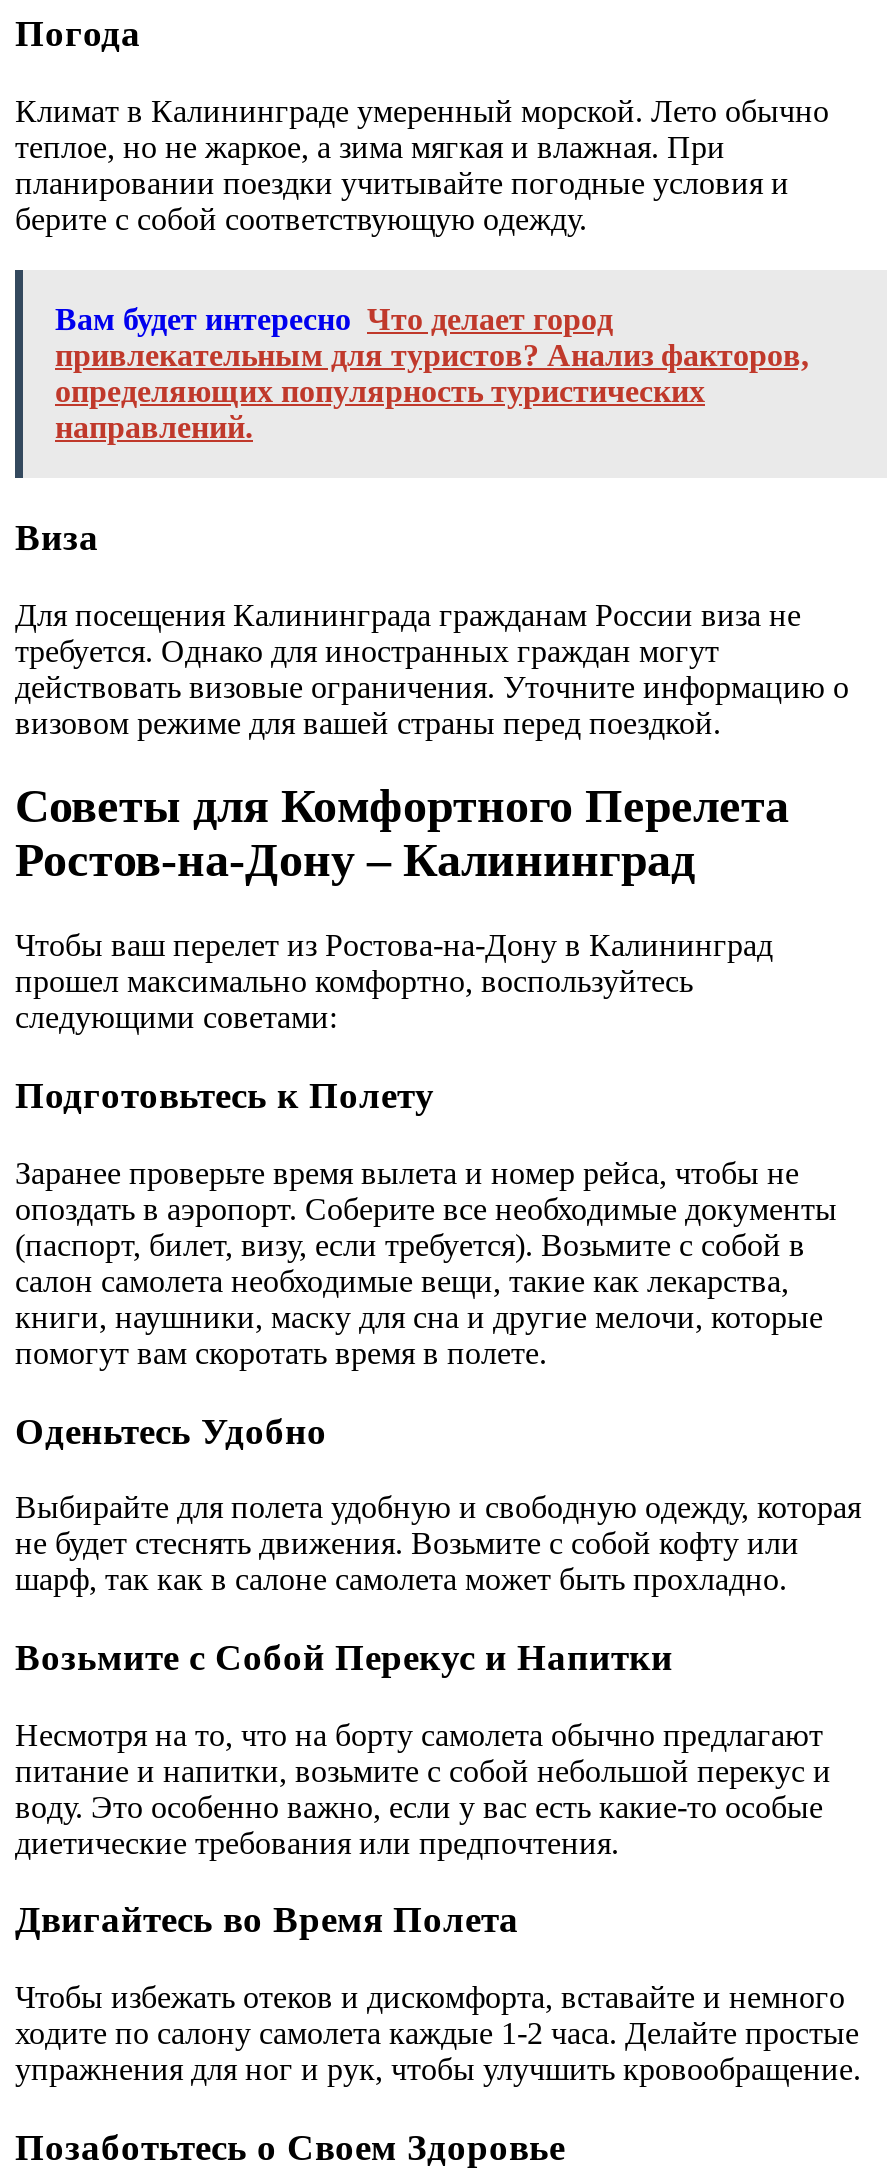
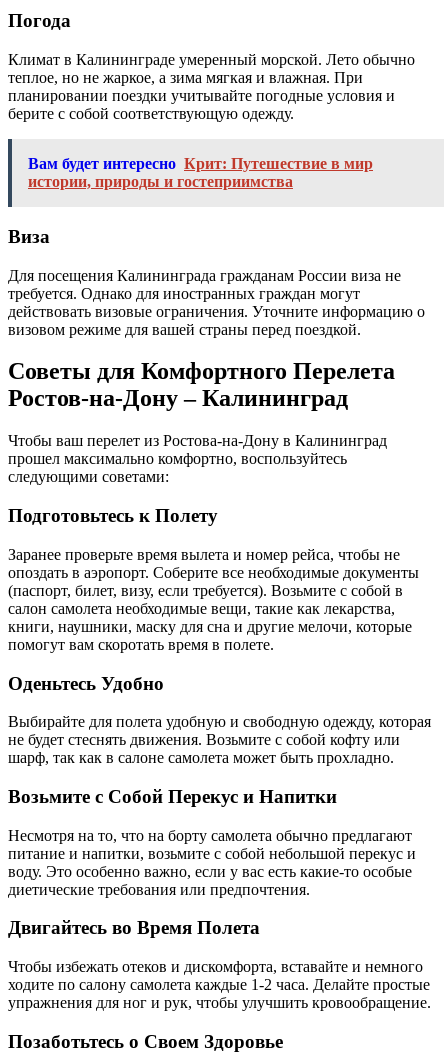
- Вам будет интересно Что делает город
- привлекательным для туристов? Анализ факторов,
- определяющих популярность туристических
- направлений.
+ Вам будет интересно Крит: Путешествие в мир
+ истории, природы и гостеприимства
